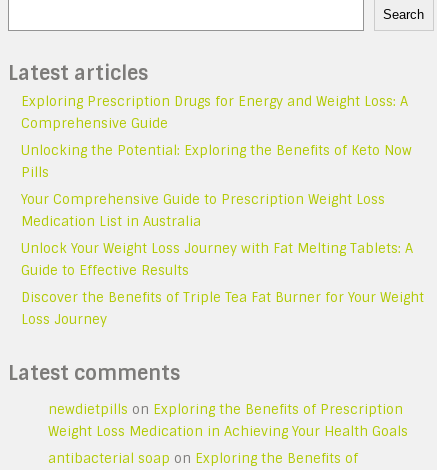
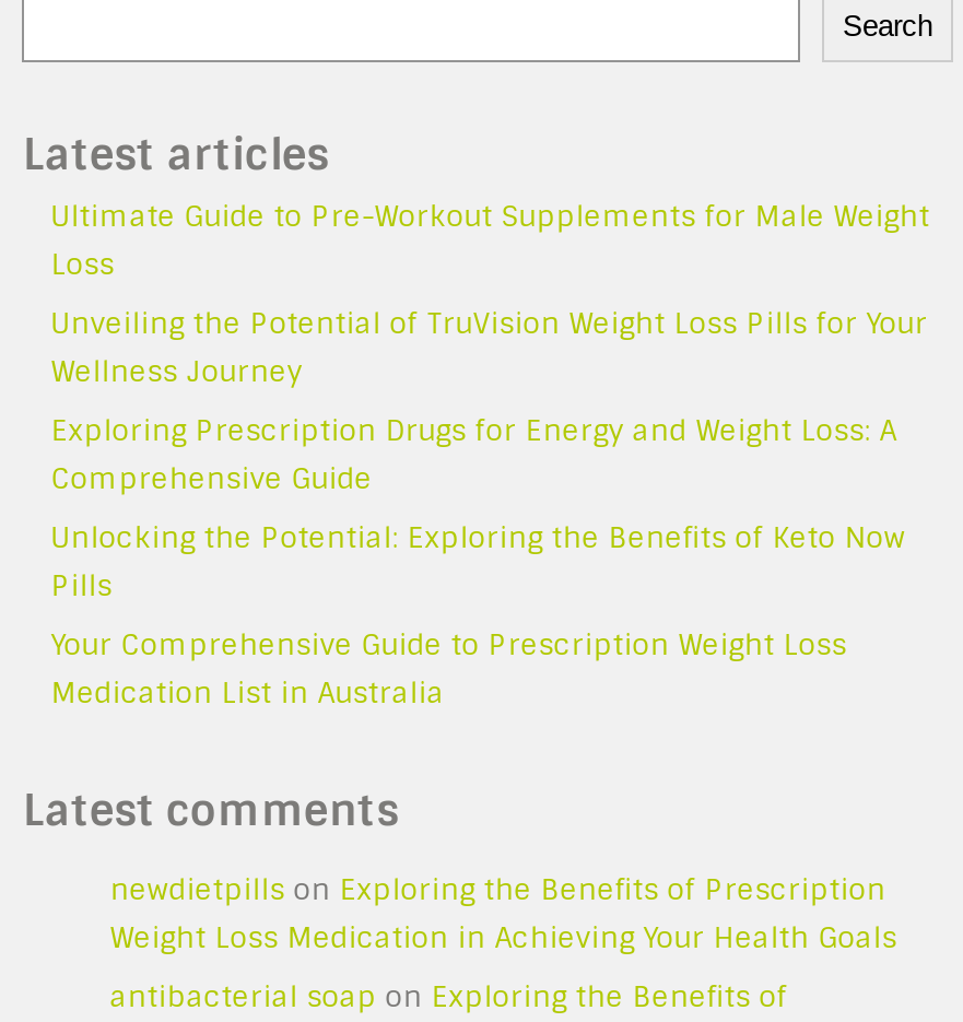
+ Ultimate Guide to Pre-Workout Supplements for Male Weight
+ Loss
+ Unveiling the Potential of TruVision Weight Loss Pills for Your
+ Wellness Journey

moved down: Exploring Prescription Drugs for Energy and Weight Loss: A | Comprehensive Guide | Unlocking the Potential: Exploring the Benefits of Keto Now | Pills | Your Comprehensive Guide to Prescription Weight Loss | Medication List in Australia

- Unlock Your Weight Loss Journey with Fat Melting Tablets: A
- Guide to Effective Results
- Discover the Benefits of Triple Tea Fat Burner for Your Weight
- Loss Journey
